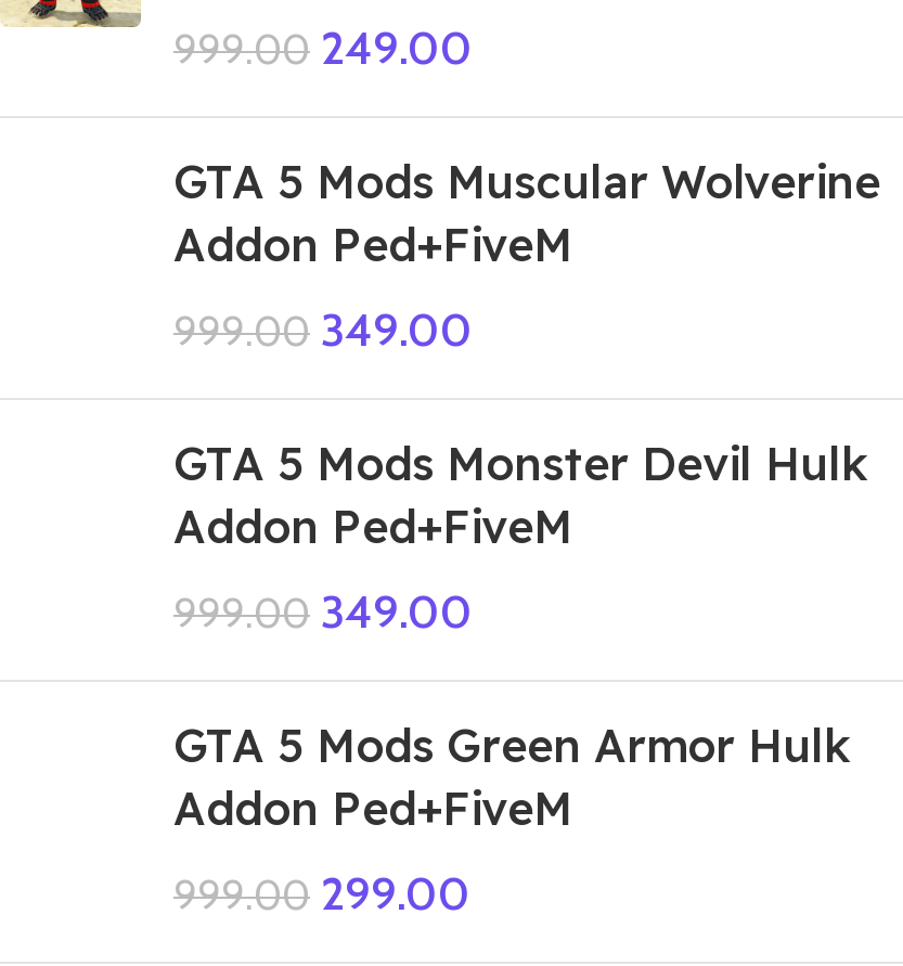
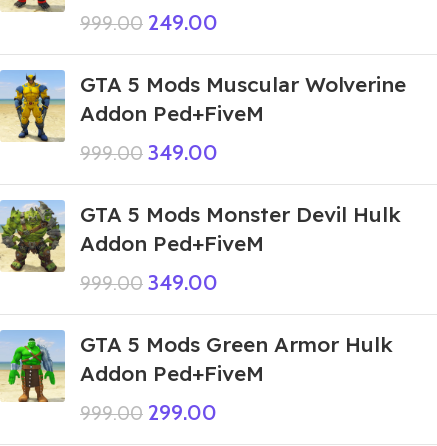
+ [image]

+ [image]

+ [image]
